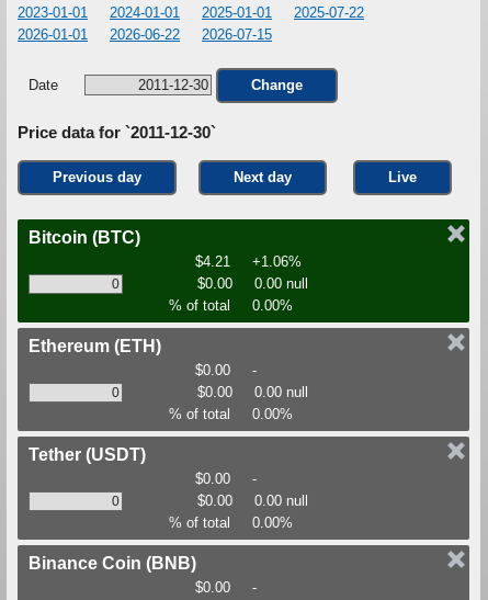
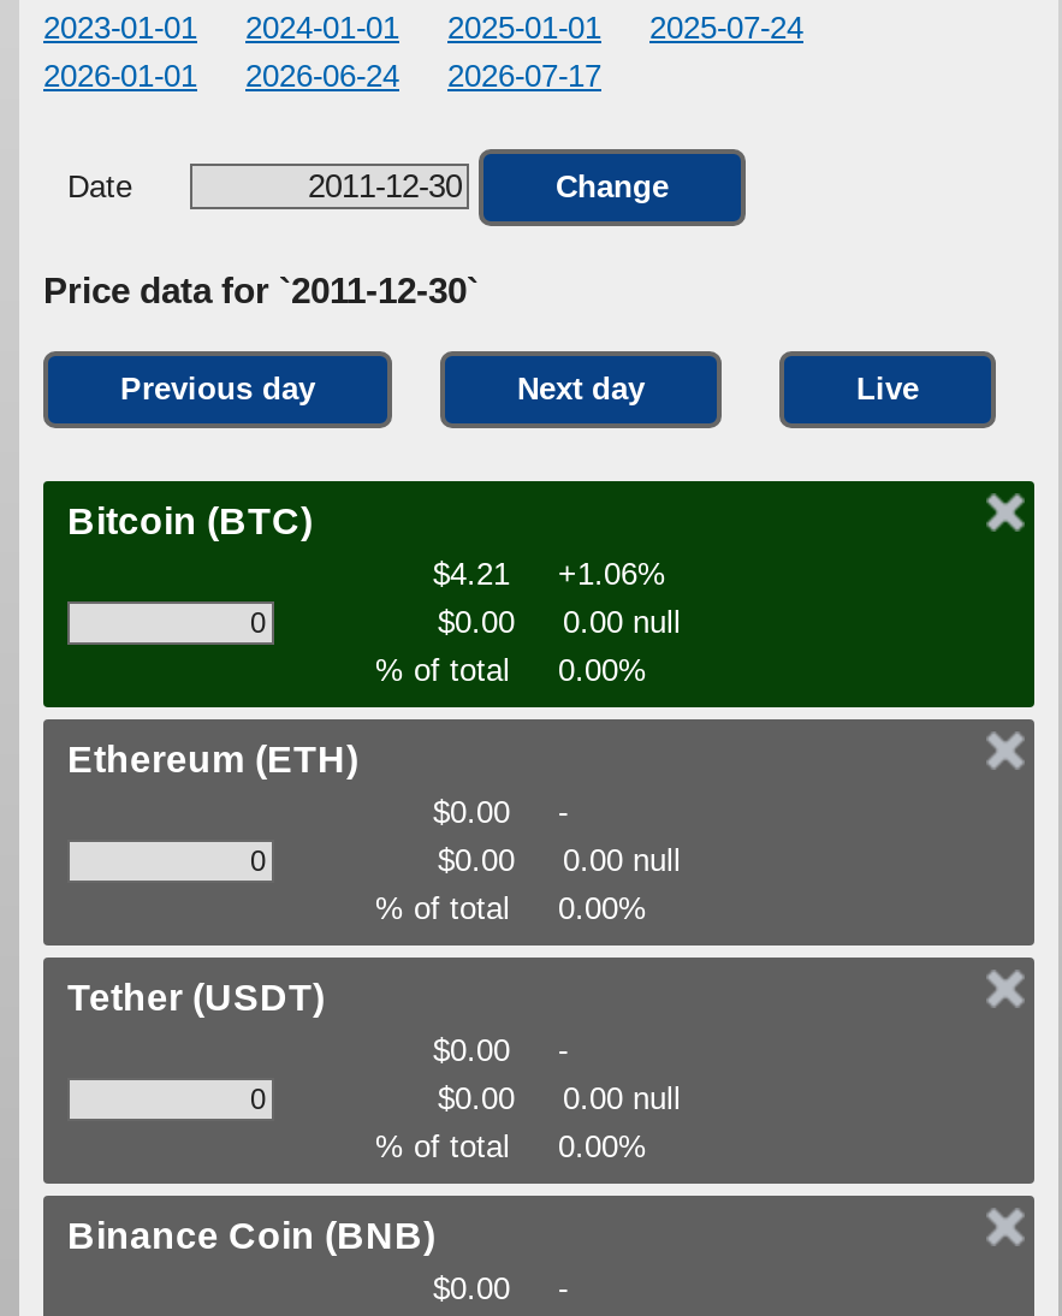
- 2023-01-01 2024-01-01 2025-01-01 2025-07-22
+ 2023-01-01 2024-01-01 2025-01-01 2025-07-24

- 2026-06-22
+ 2026-06-24

- 2026-07-15
+ 2026-07-17
